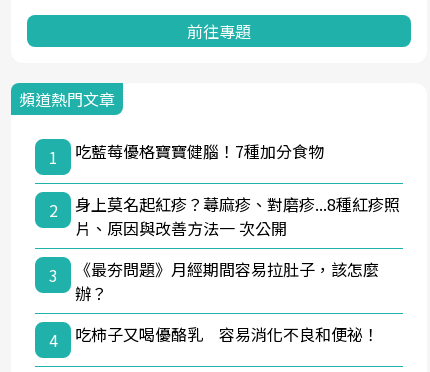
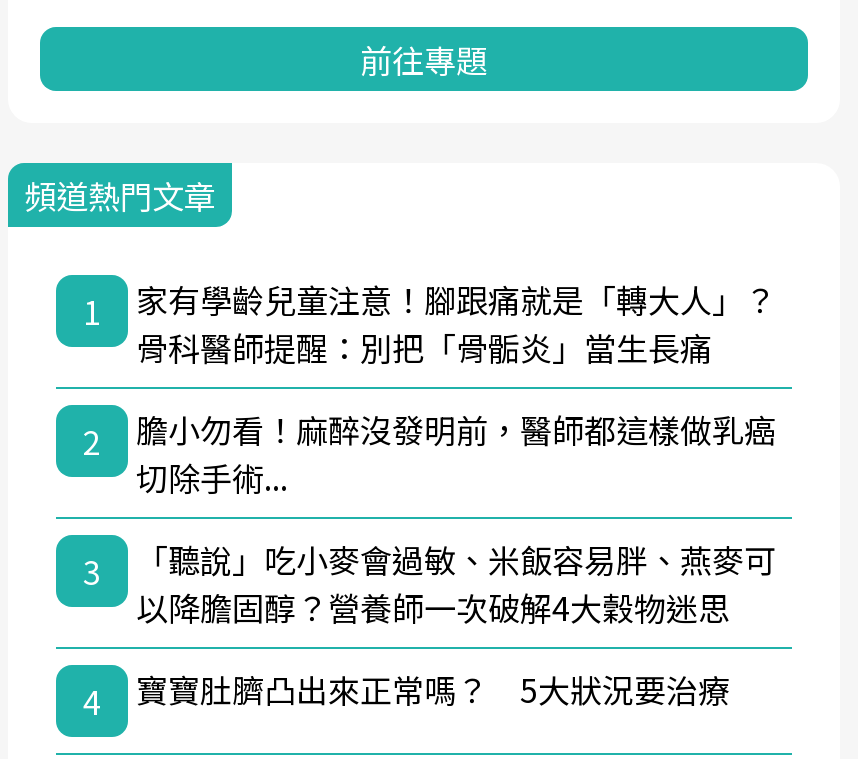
- 吃藍莓優格寶寶健腦！7種加分食物
+ 家有學齡兒童注意！腳跟痛就是「轉大人」？
+ 骨科醫師提醒：別把「骨骺炎」當生長痛

- 身上莫名起紅疹？蕁麻疹、對磨疹...8種紅疹照
- 片、原因與改善方法一 次公開
+ 膽小勿看！麻醉沒發明前，醫師都這樣做乳癌
+ 切除手術...

- 《最夯問題》月經期間容易拉肚子，該怎麼
- 辦？
+ 「聽說」吃小麥會過敏、米飯容易胖、燕麥可
+ 以降膽固醇？營養師一次破解4大穀物迷思

- 吃柿子又喝優酪乳 容易消化不良和便祕！
+ 寶寶肚臍凸出來正常嗎？ 5大狀況要治療
